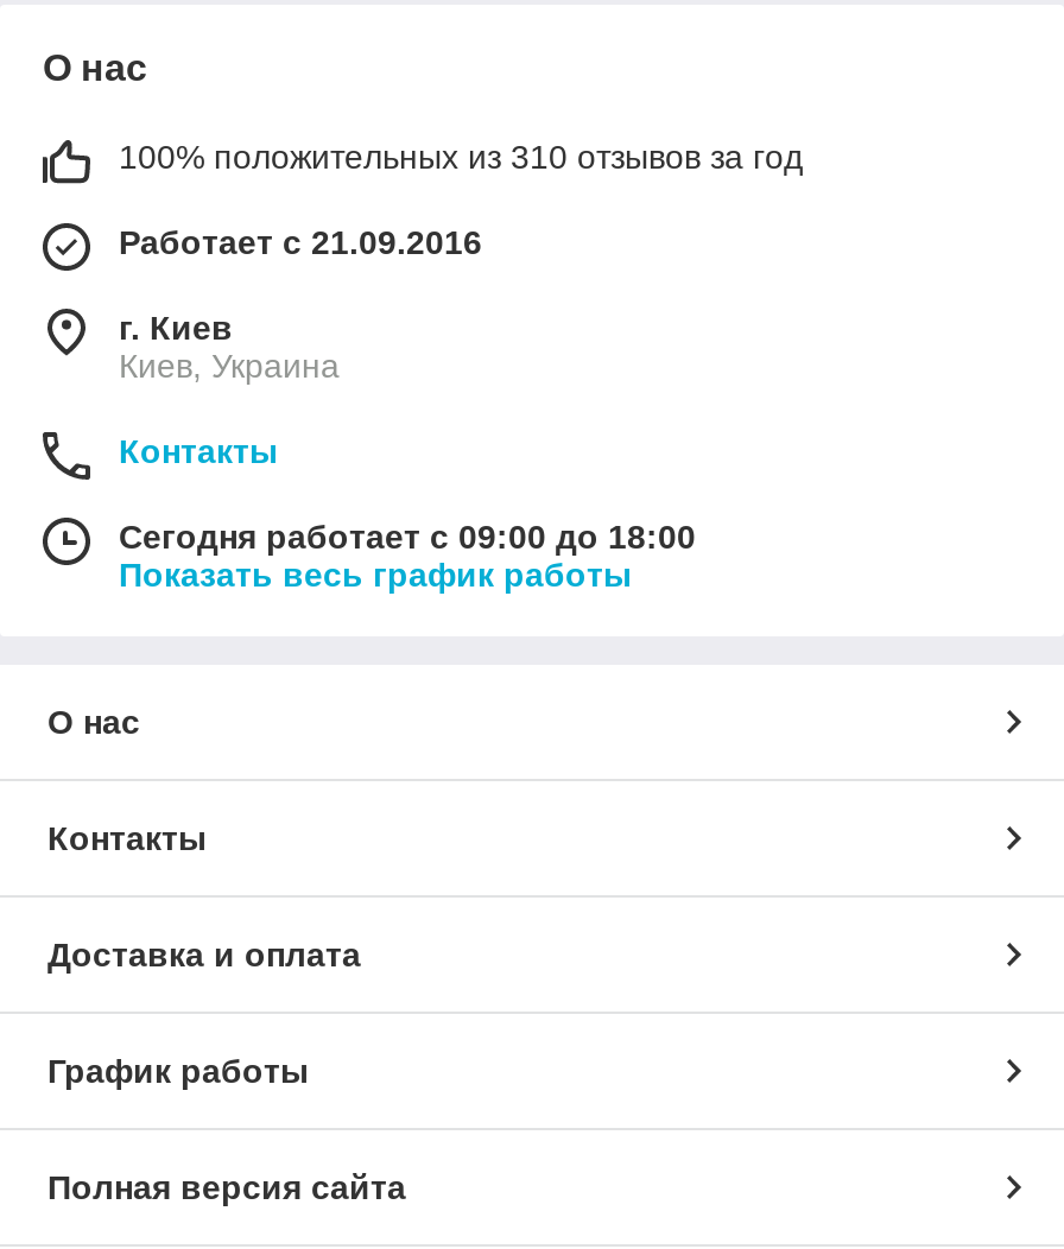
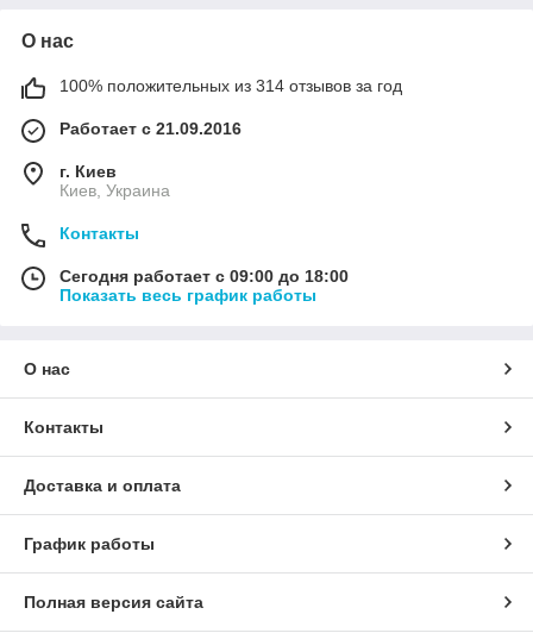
- 100% положительных из 310 отзывов за год
+ 100% положительных из 314 отзывов за год
